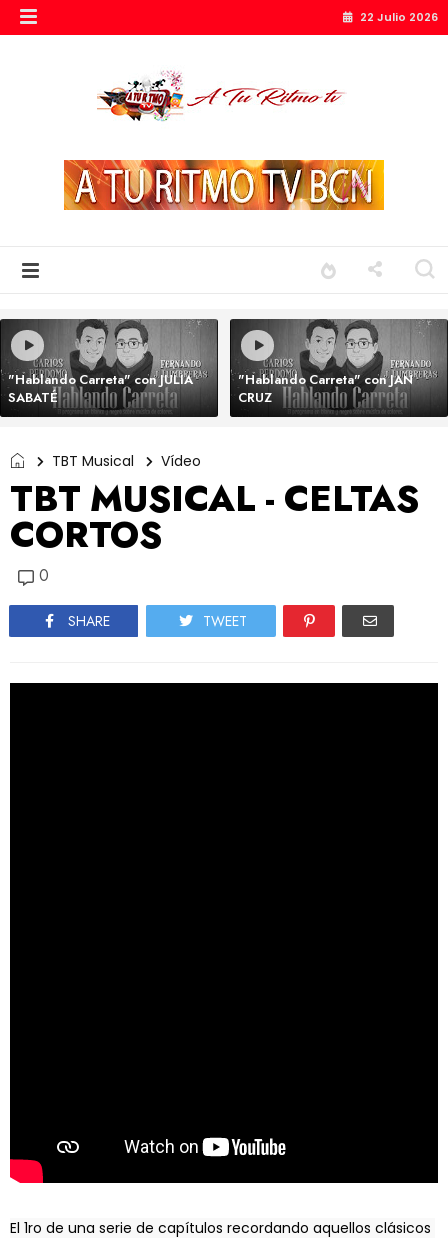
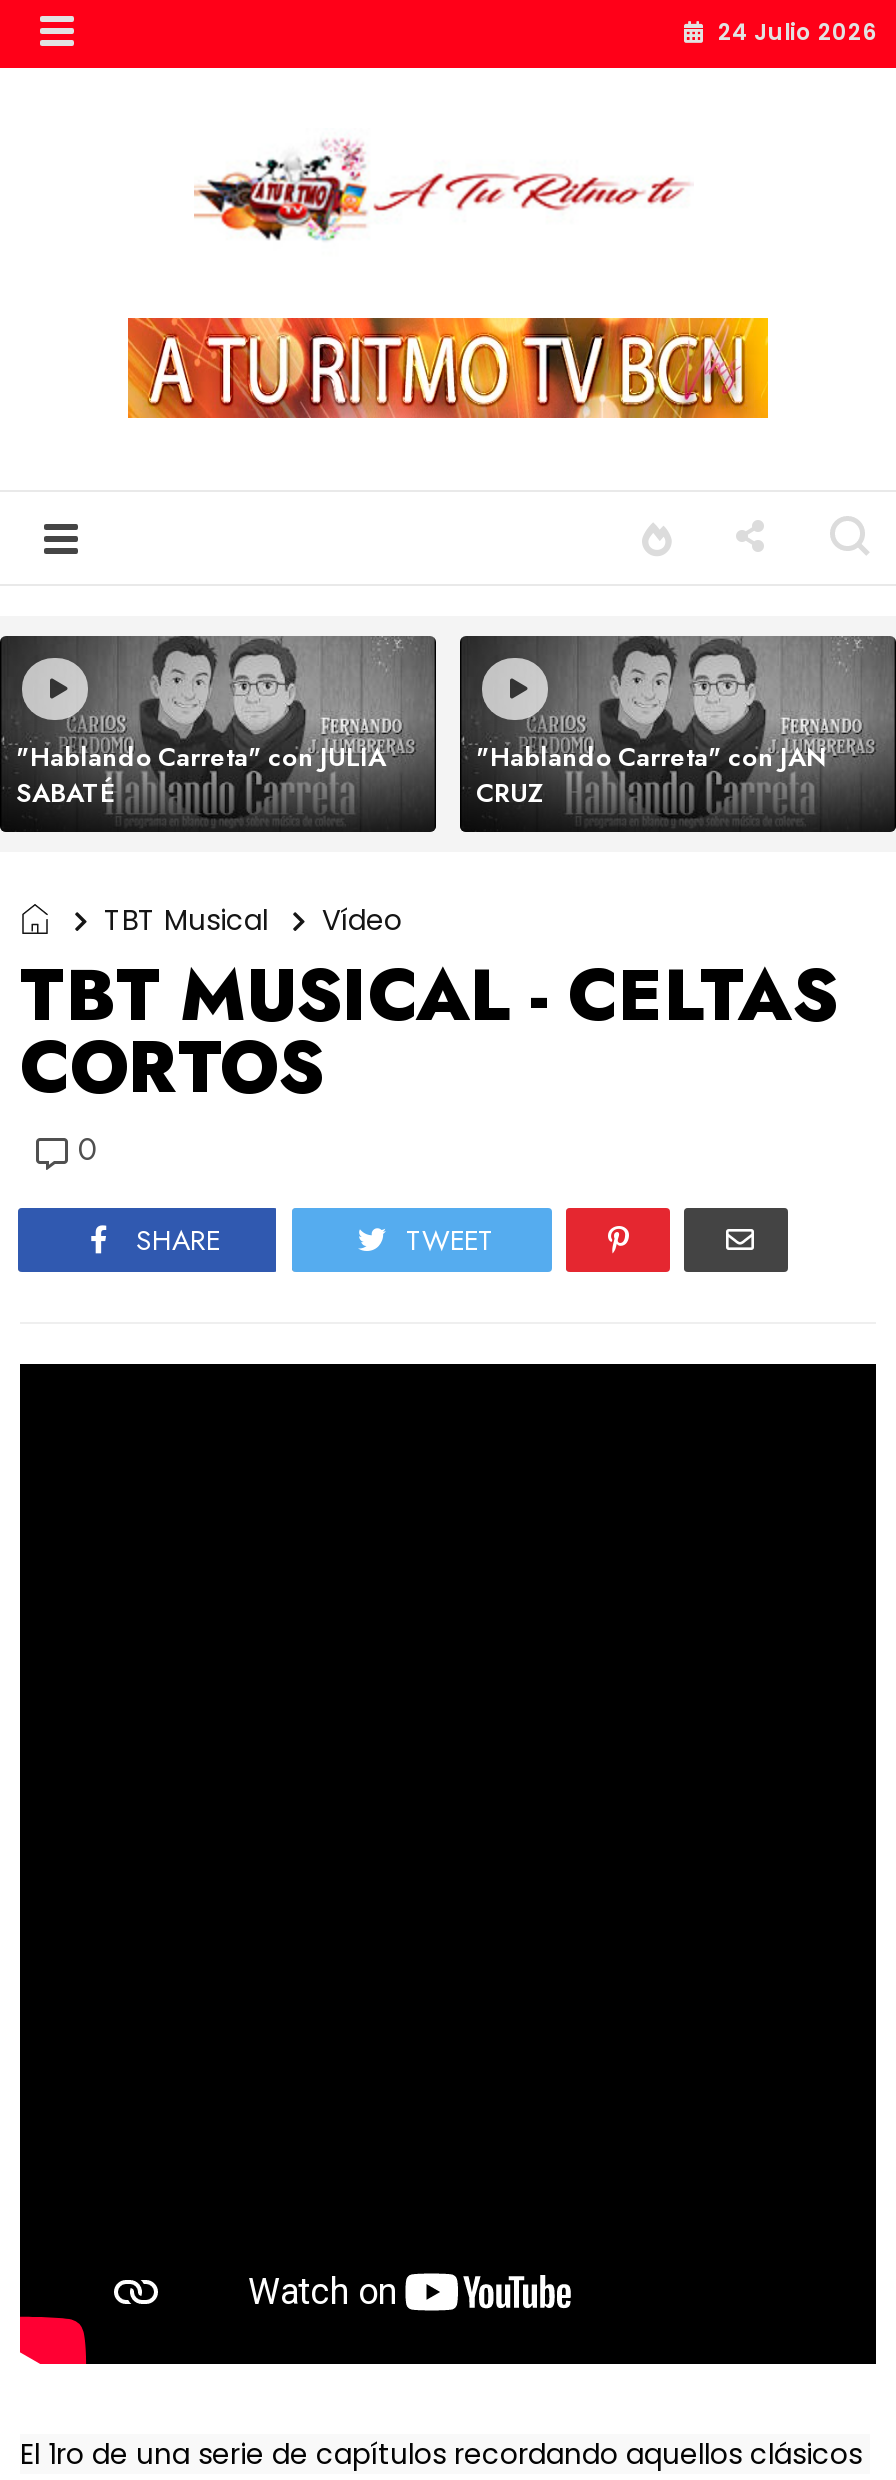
- 22 Julio 2026
+ 24 Julio 2026
